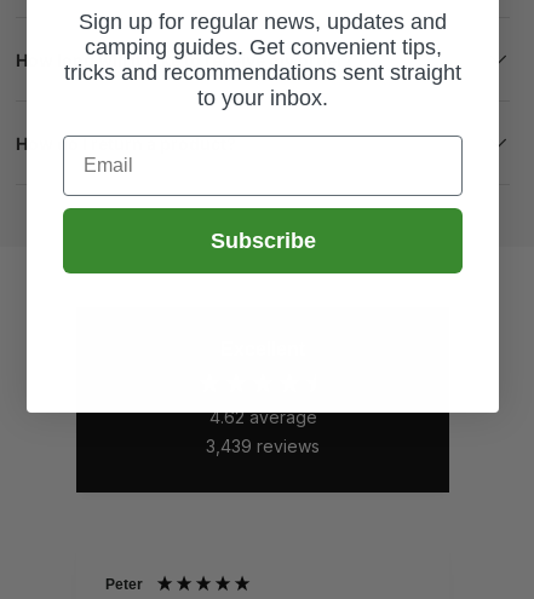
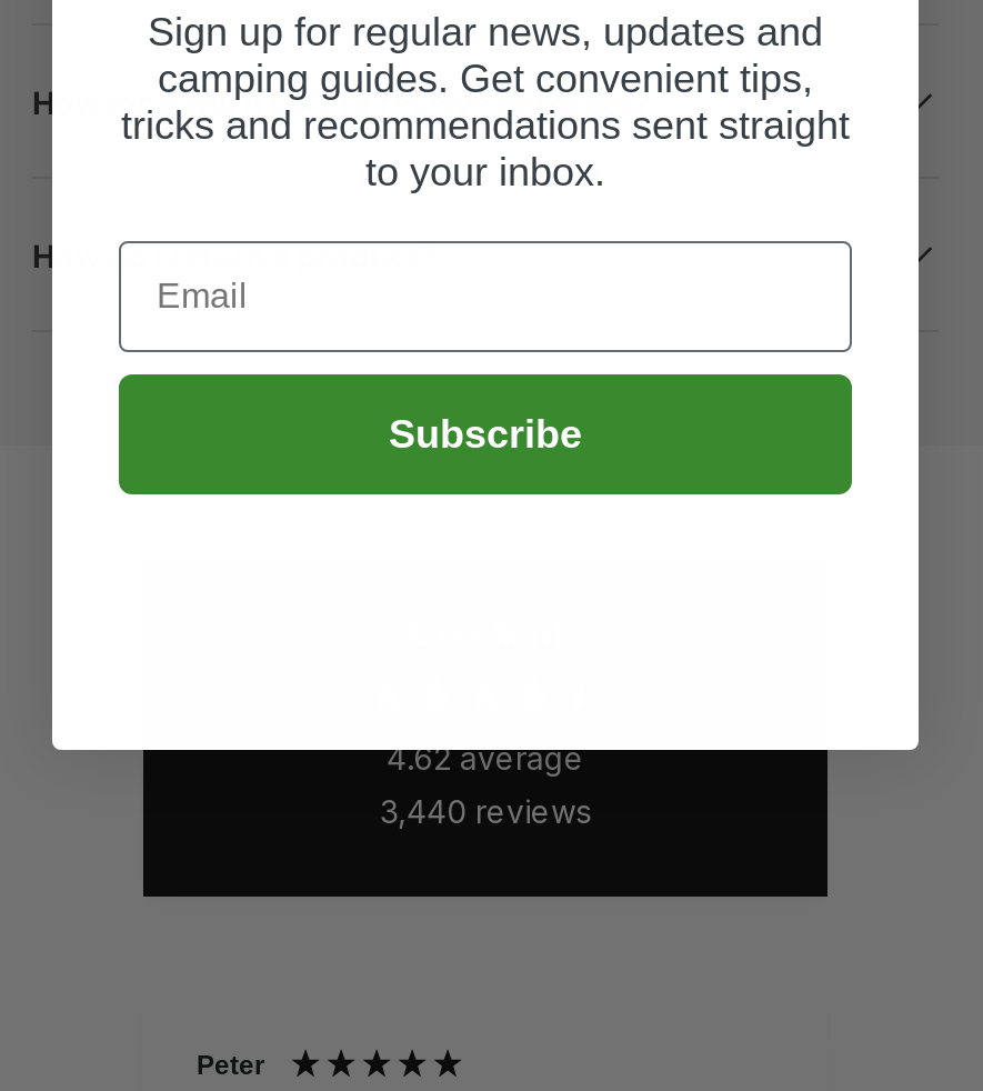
- 3,439 reviews
+ 3,440 reviews
